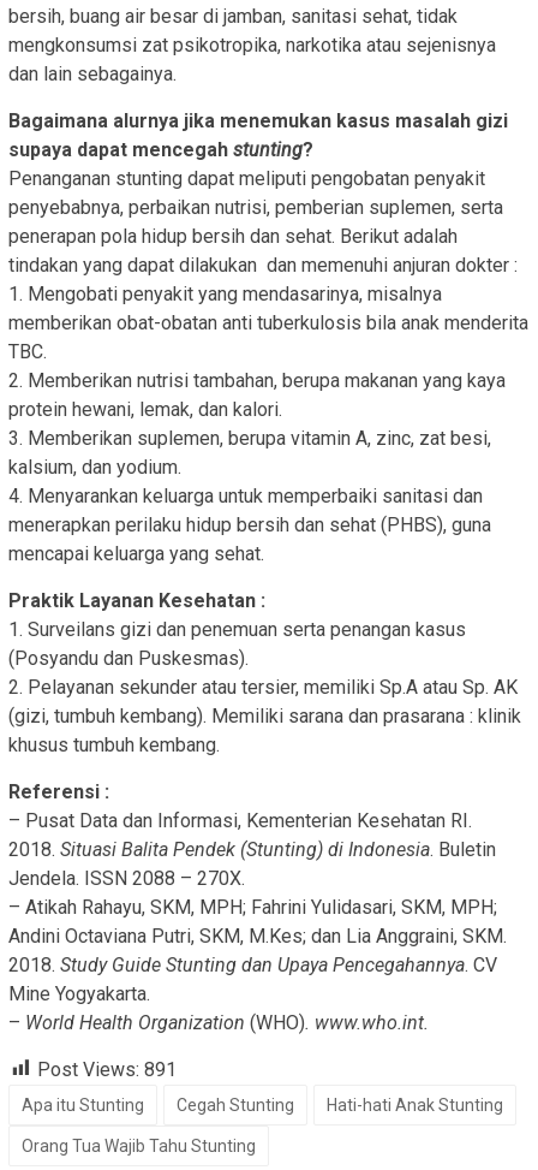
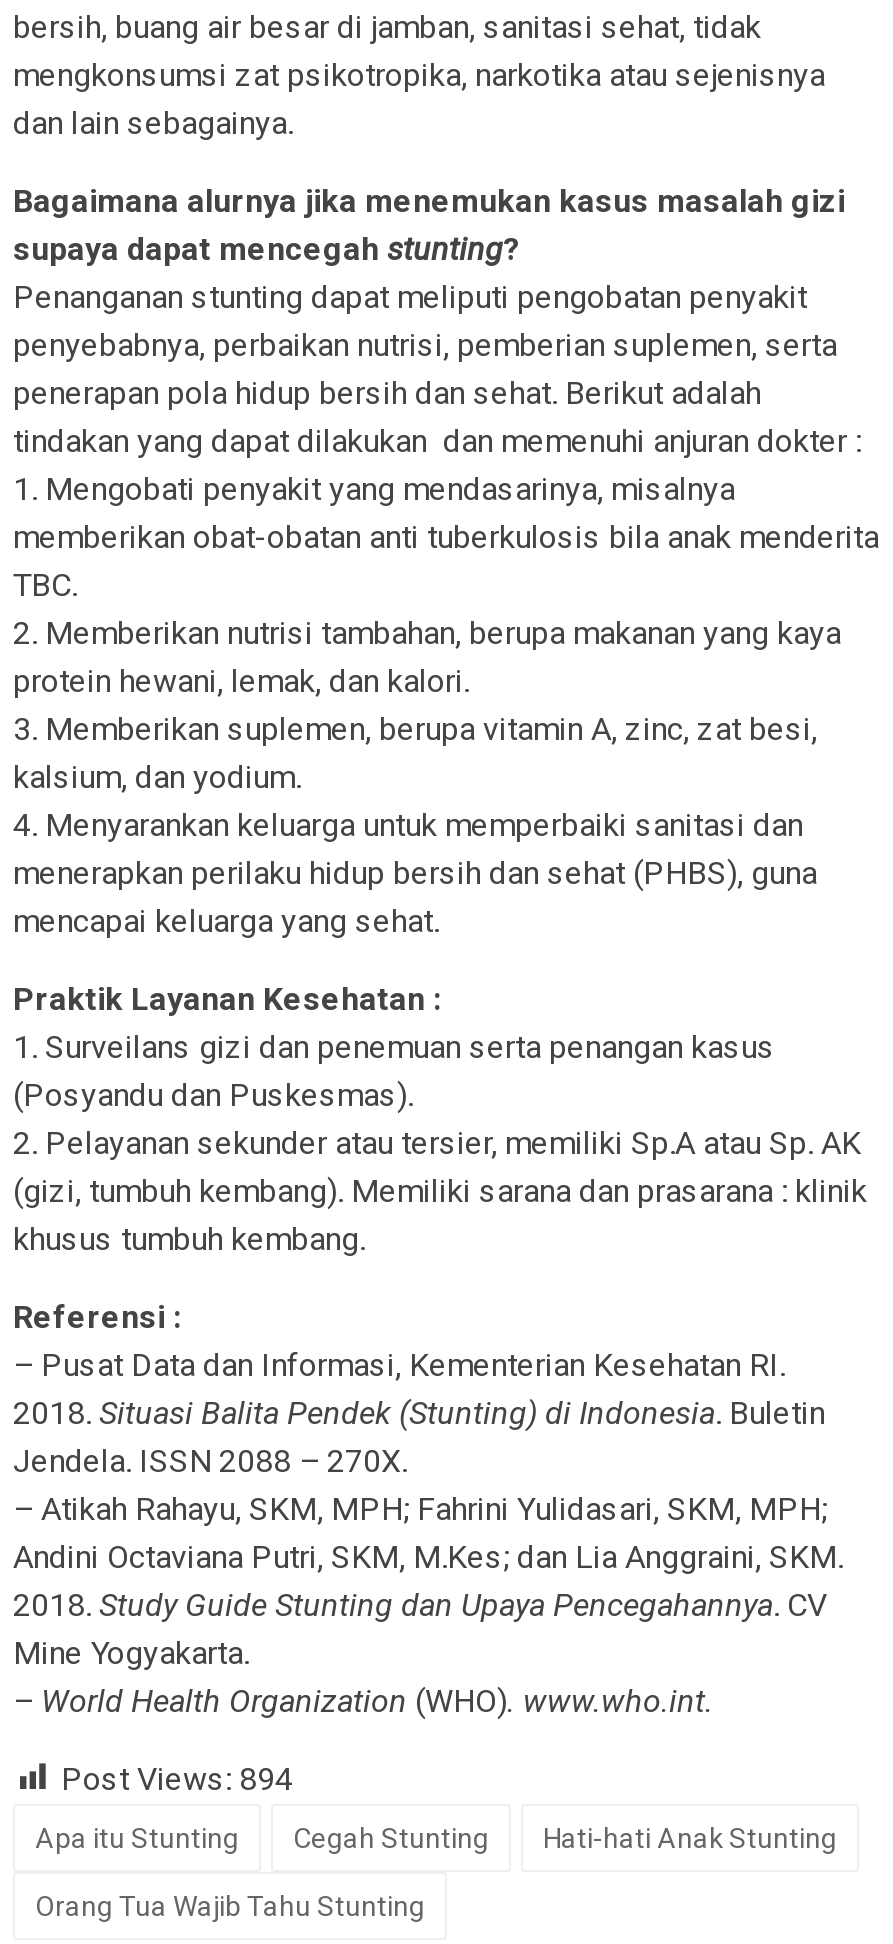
- Post Views: 891
+ Post Views: 894
